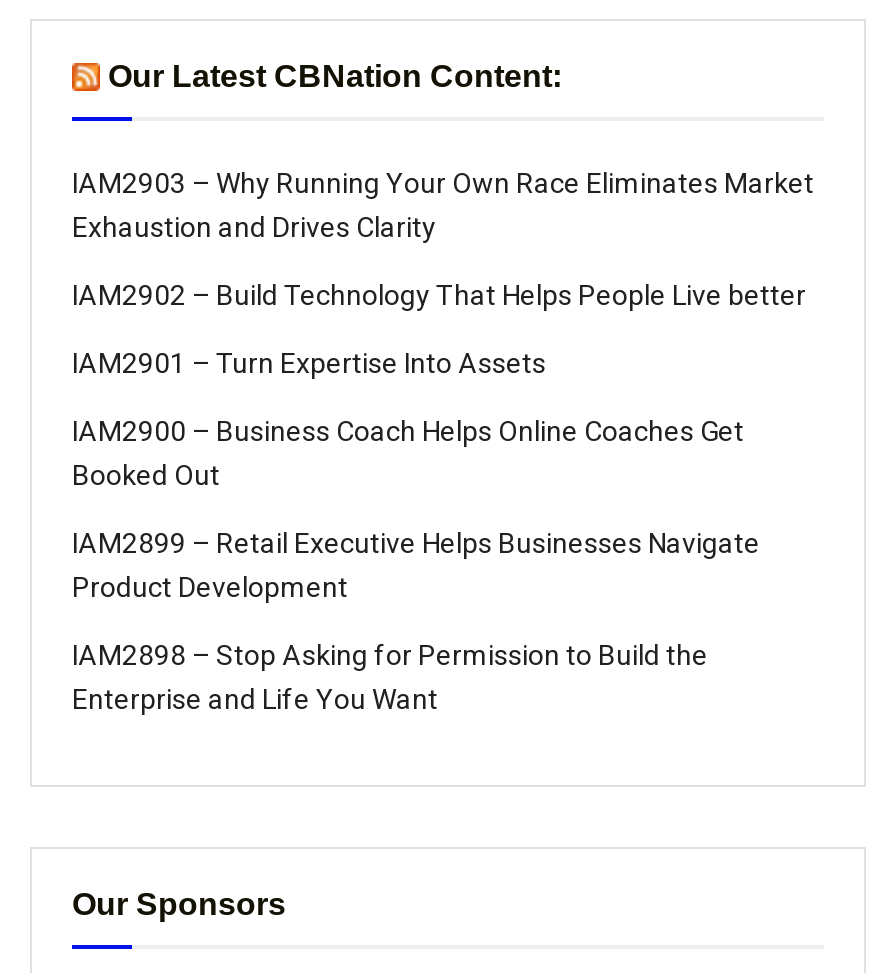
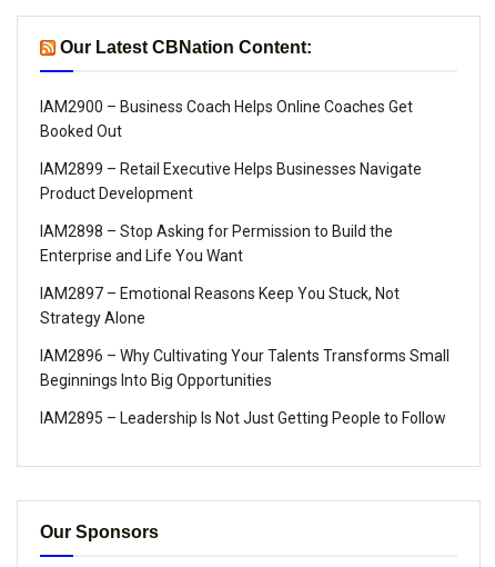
- IAM2903 – Why Running Your Own Race Eliminates Market
- Exhaustion and Drives Clarity
- IAM2902 – Build Technology That Helps People Live better
- IAM2901 – Turn Expertise Into Assets

moved up: IAM2900 – Business Coach Helps Online Coaches Get | Booked Out | IAM2899 – Retail Executive Helps Businesses Navigate | Product Development | IAM2898 – Stop Asking for Permission to Build the | Enterprise and Life You Want

+ IAM2897 – Emotional Reasons Keep You Stuck, Not
+ Strategy Alone
+ IAM2896 – Why Cultivating Your Talents Transforms Small
+ Beginnings Into Big Opportunities
+ IAM2895 – Leadership Is Not Just Getting People to Follow
